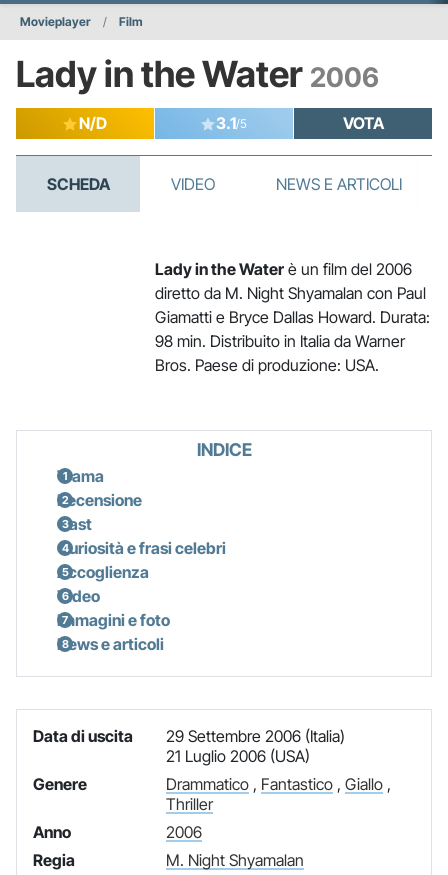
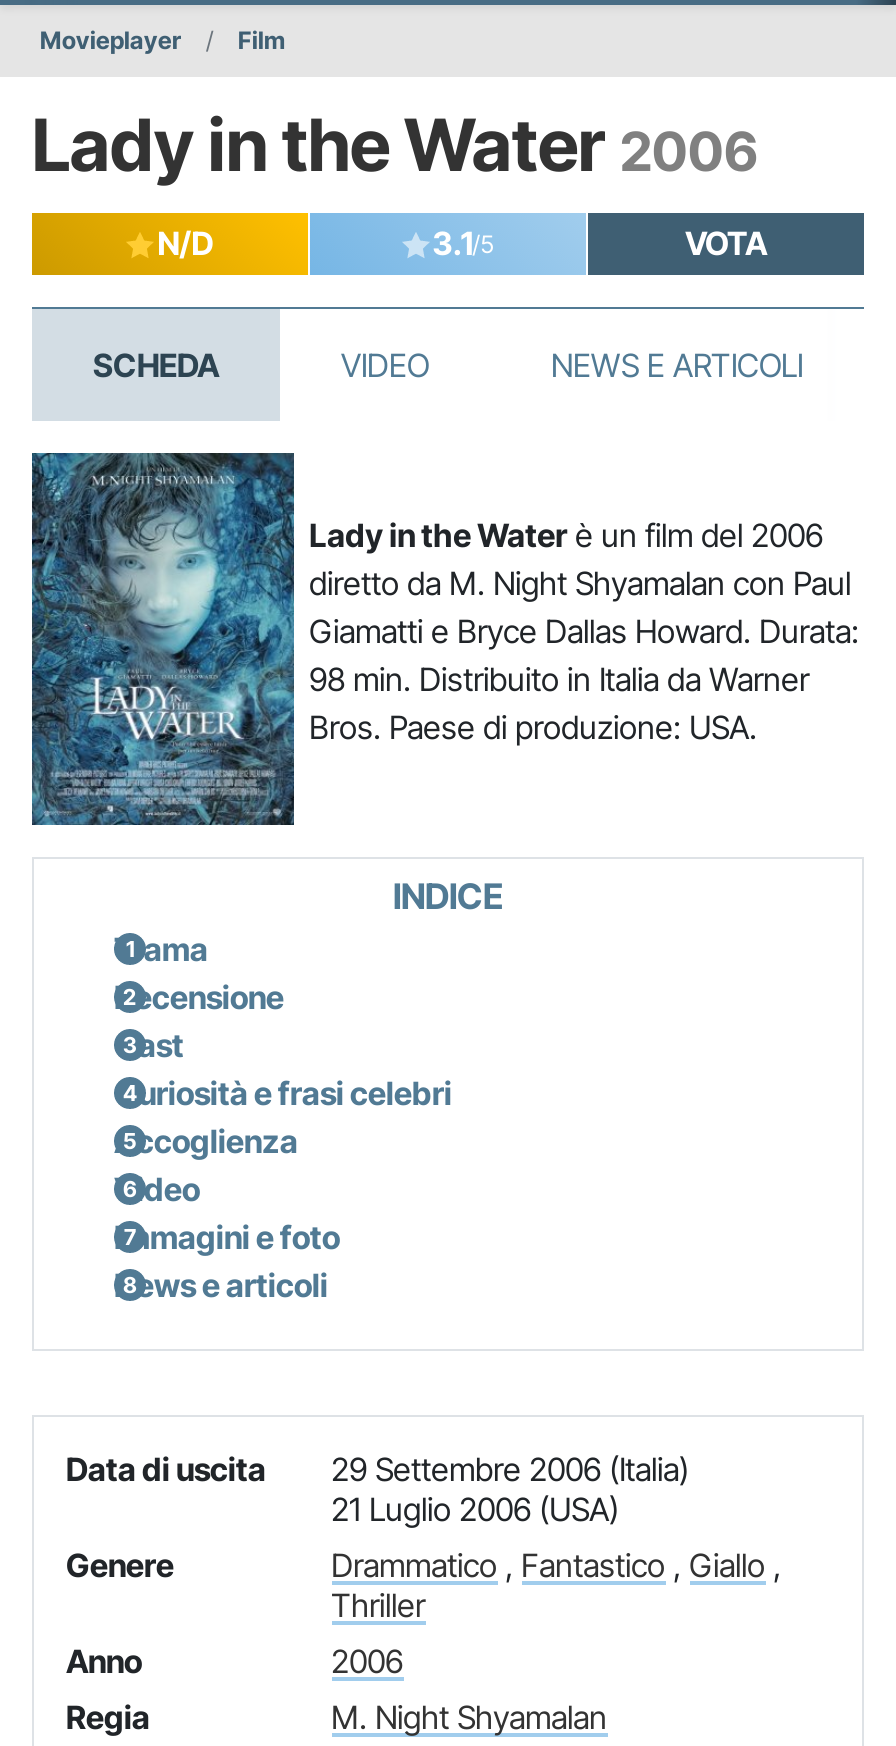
+ [image]
